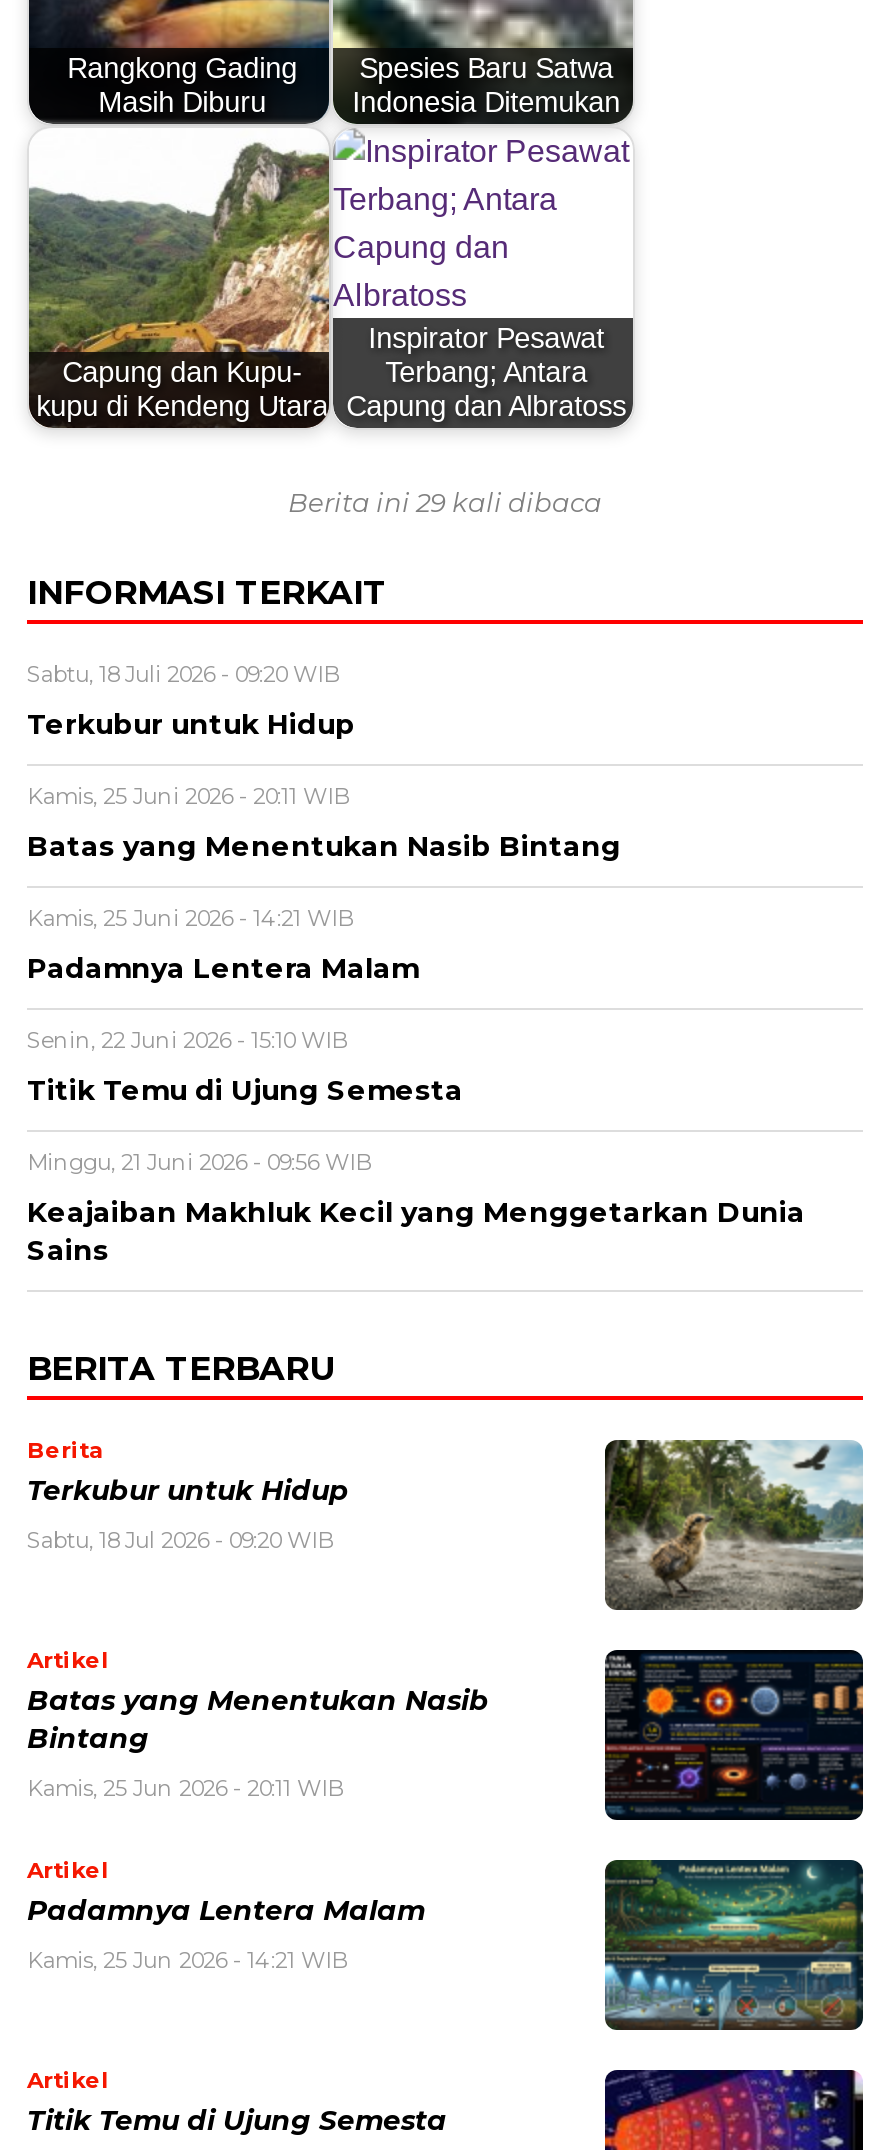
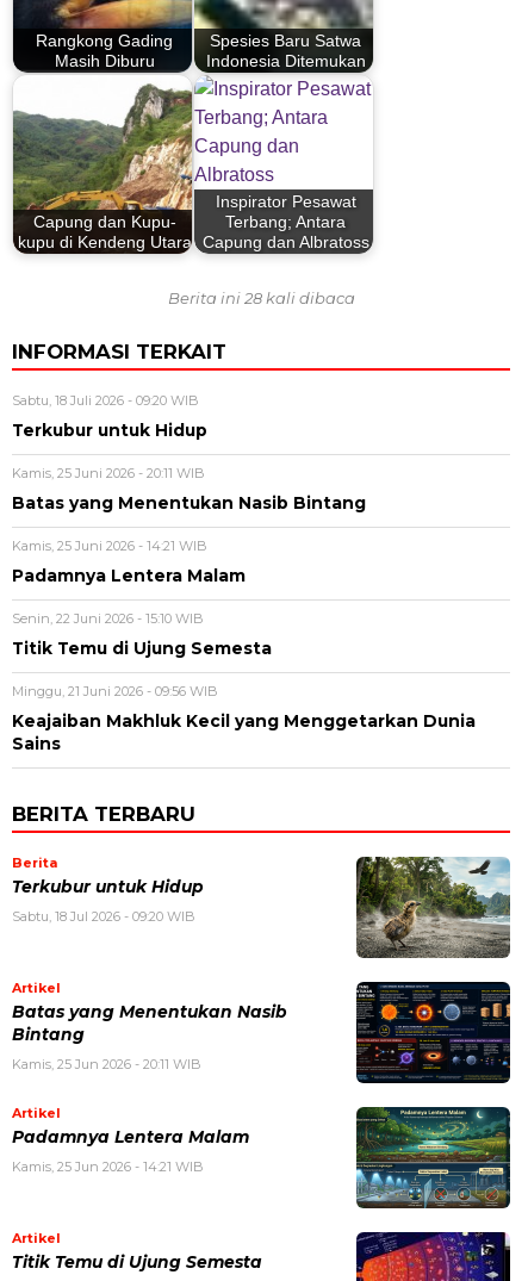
- Berita ini 29 kali dibaca
+ Berita ini 28 kali dibaca
